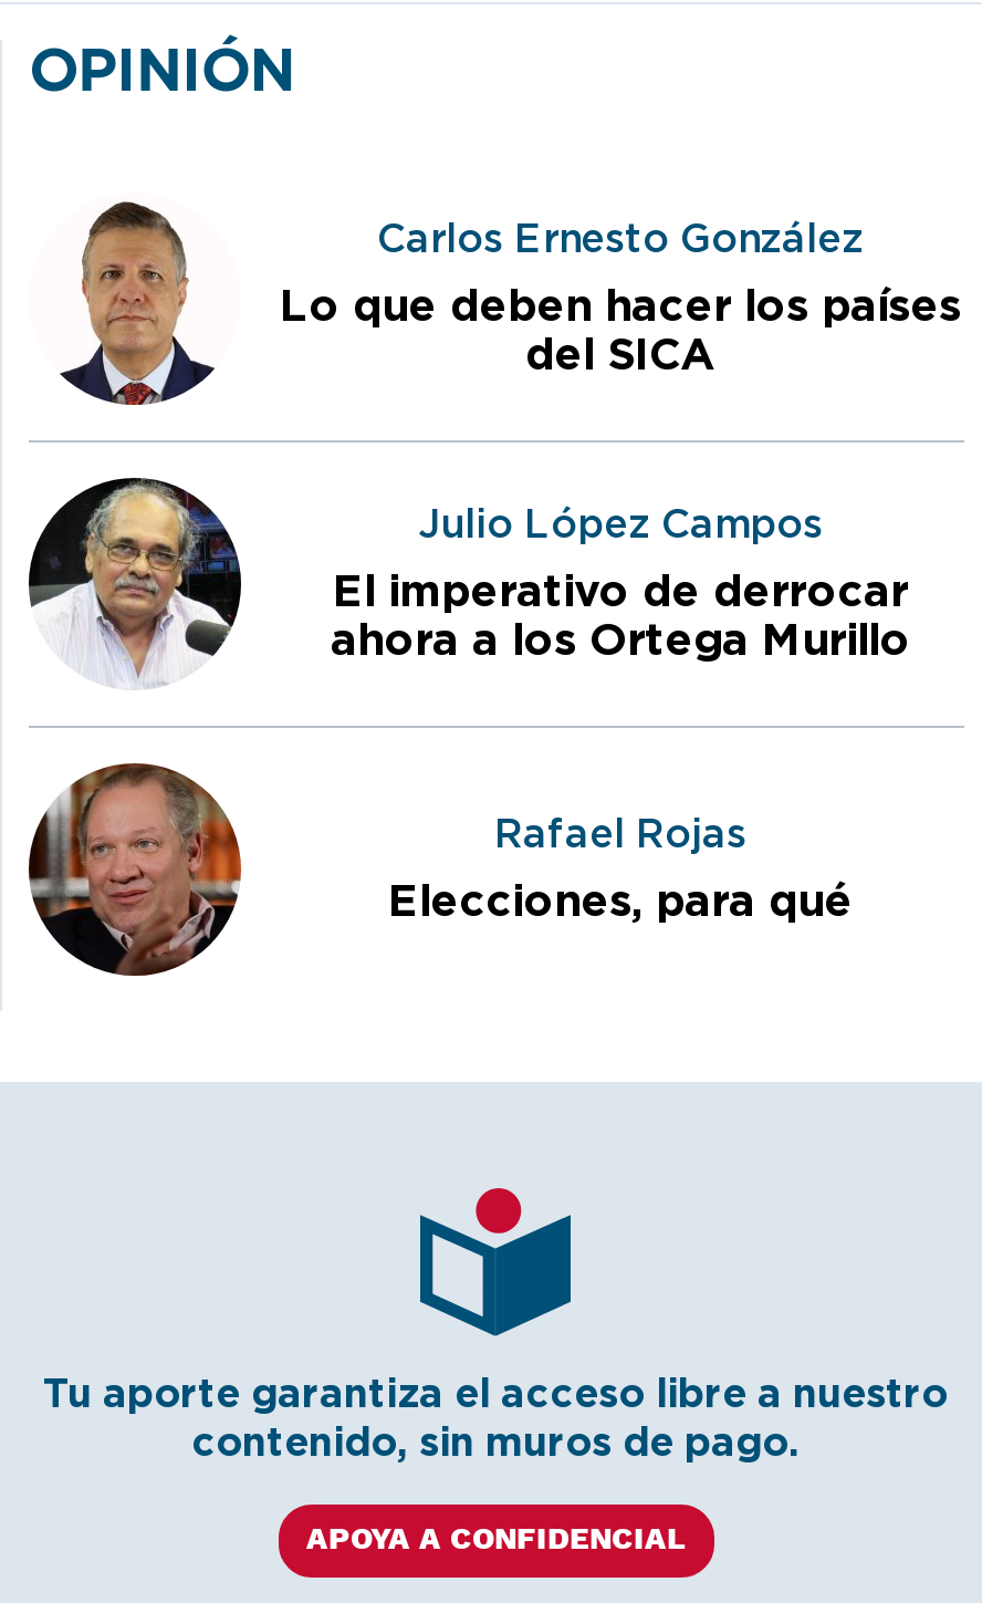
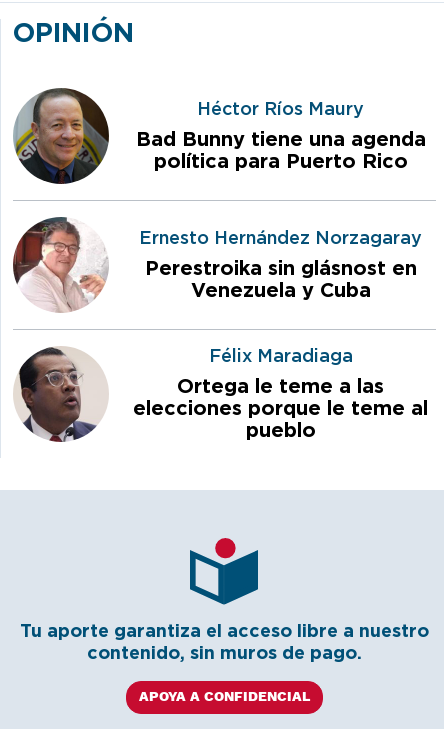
- [image]
- Lo que deben hacer los países
- del SICA
+ [image]
+ Bad Bunny tiene una agenda
+ política para Puerto Rico

- Carlos Ernesto González
+ Héctor Ríos Maury

- [image]
- El imperativo de derrocar
- ahora a los Ortega Murillo
+ [image]
+ Perestroika sin glásnost en
+ Venezuela y Cuba

- Julio López Campos
+ Ernesto Hernández Norzagaray

- [image]
+ [image]

- Rafael Rojas
+ Félix Maradiaga

- Elecciones, para qué
+ Ortega le teme a las
+ elecciones porque le teme al
+ pueblo
